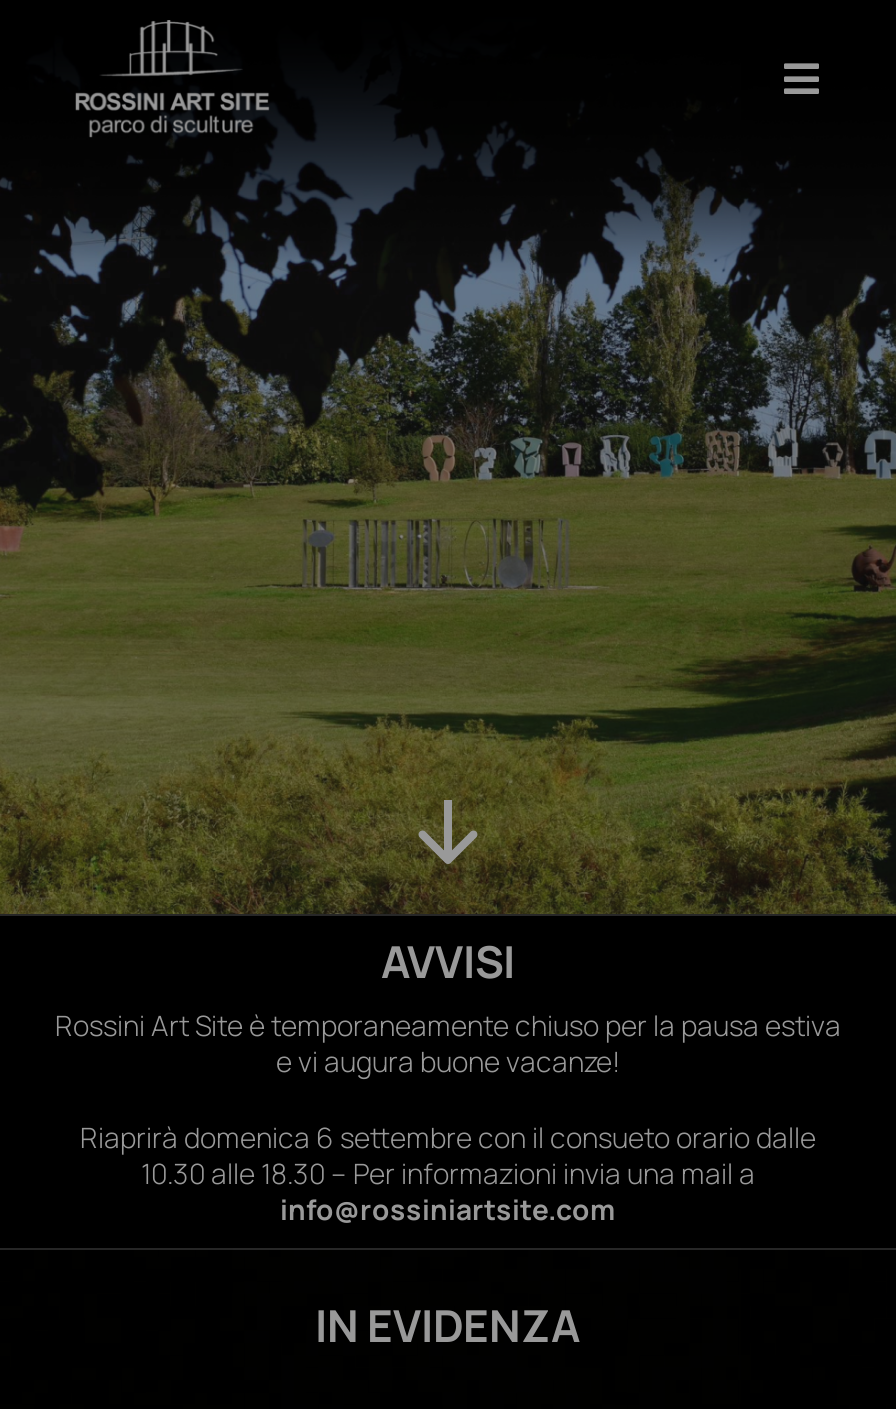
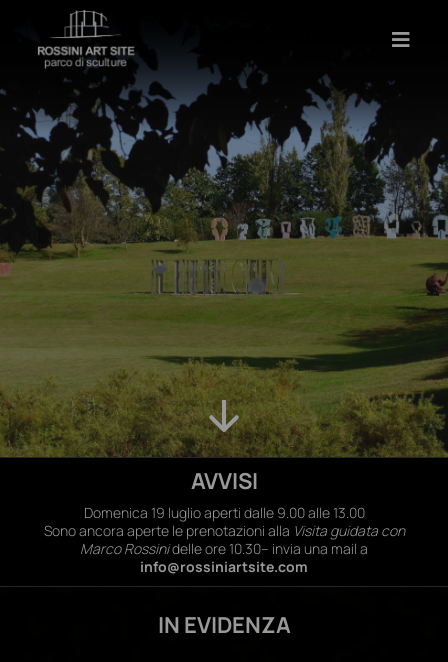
- Rossini Art Site è temporaneamente chiuso per la pausa estiva
- e vi augura buone vacanze!
- Riaprirà domenica 6 settembre con il consueto orario dalle
- 10.30 alle 18.30 – Per informazioni invia una mail a
+ Domenica 19 luglio aperti dalle 9.00 alle 13.00
+ Sono ancora aperte le prenotazioni alla Visita guidata con
+ Marco Rossinidelle ore 10.30– invia una mail a
